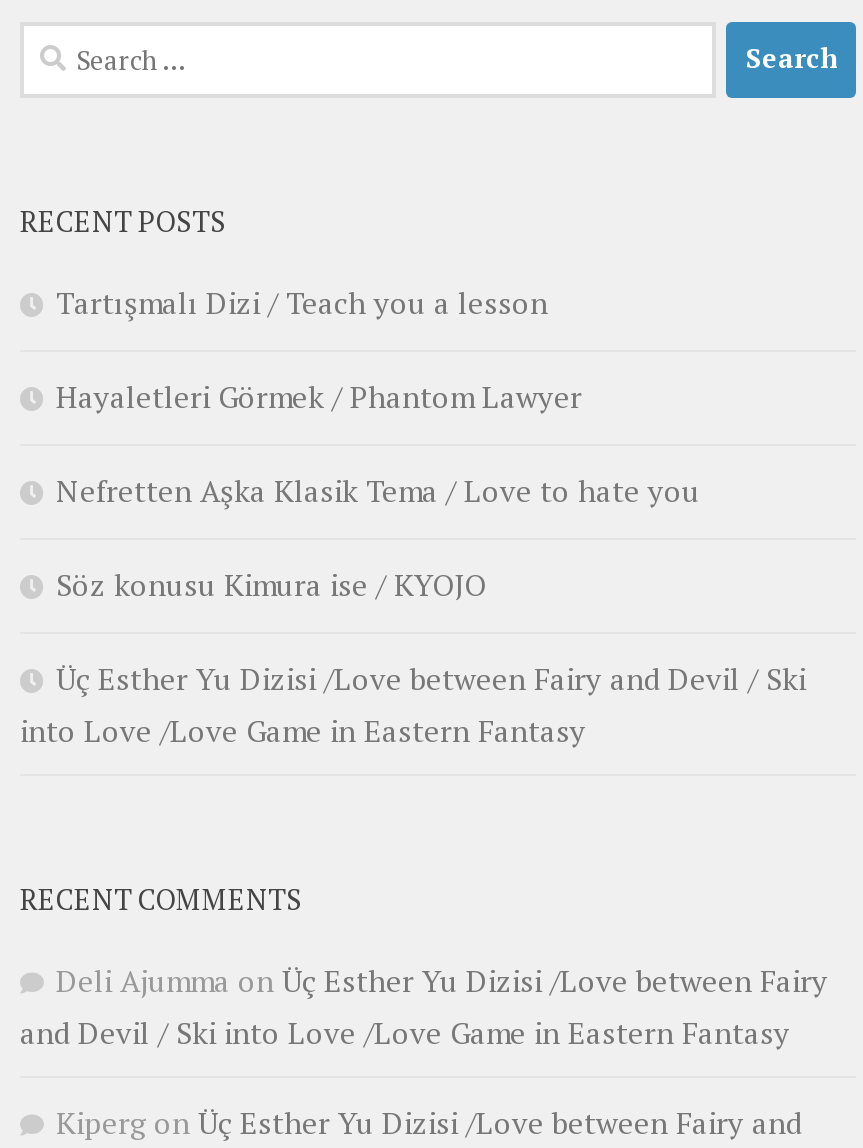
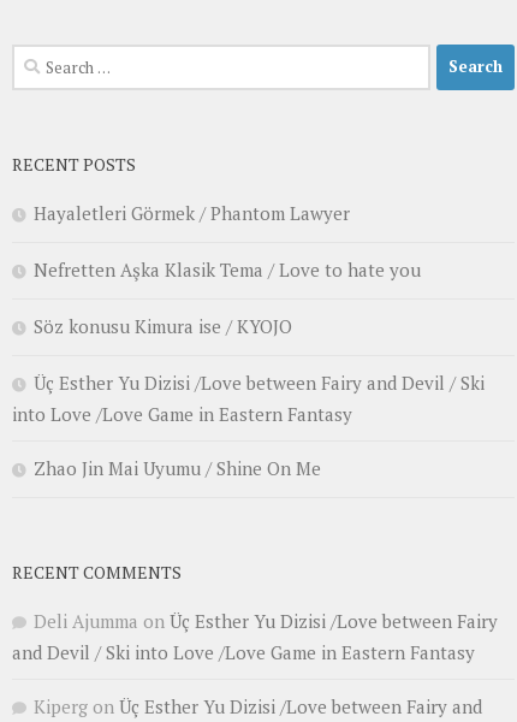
- Tartışmalı Dizi / Teach you a lesson

moved up: Hayaletleri Görmek / Phantom Lawyer | Nefretten Aşka Klasik Tema / Love to hate you | Söz konusu Kimura ise / KYOJO | Üç Esther Yu Dizisi /Love between Fairy and Devil / Ski | into Love /Love Game in Eastern Fantasy

+ Zhao Jin Mai Uyumu / Shine On Me
